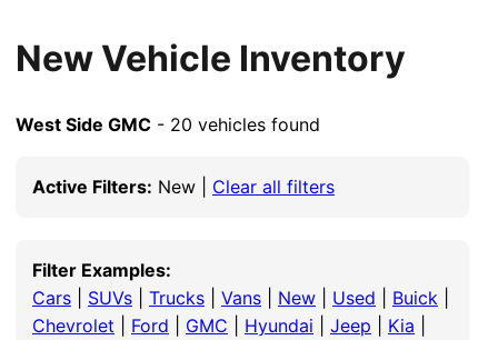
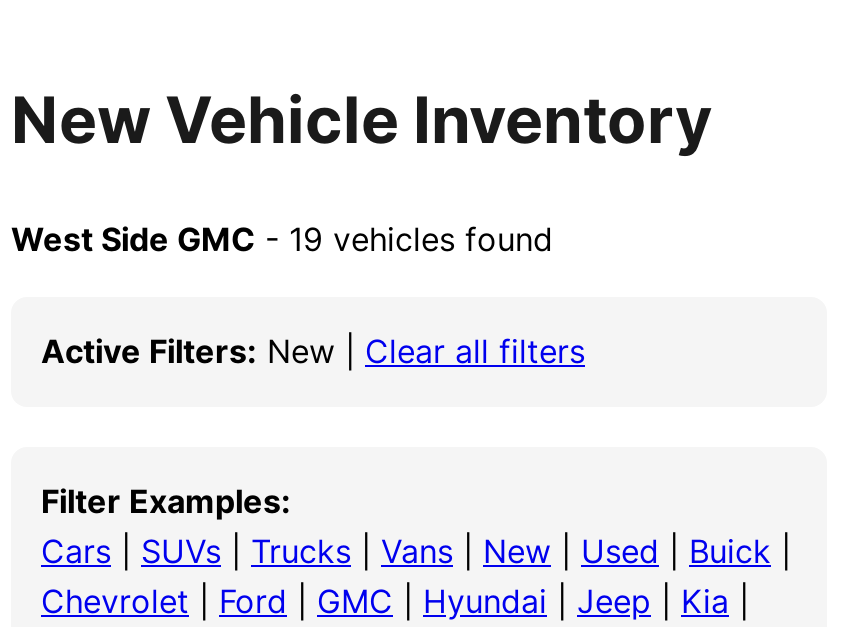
- West Side GMC - 20 vehicles found
+ West Side GMC - 19 vehicles found
